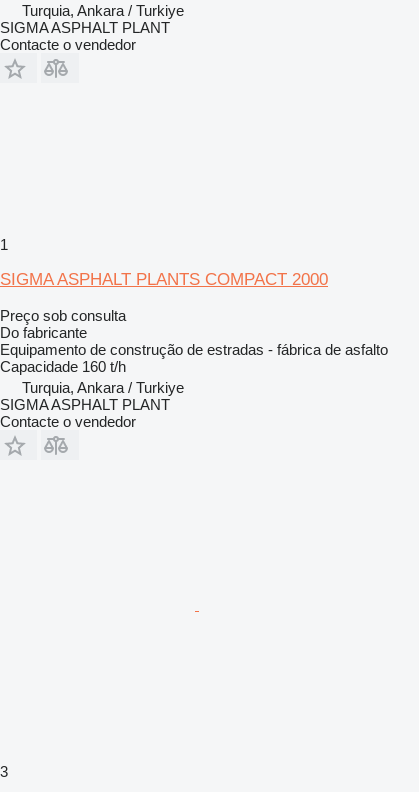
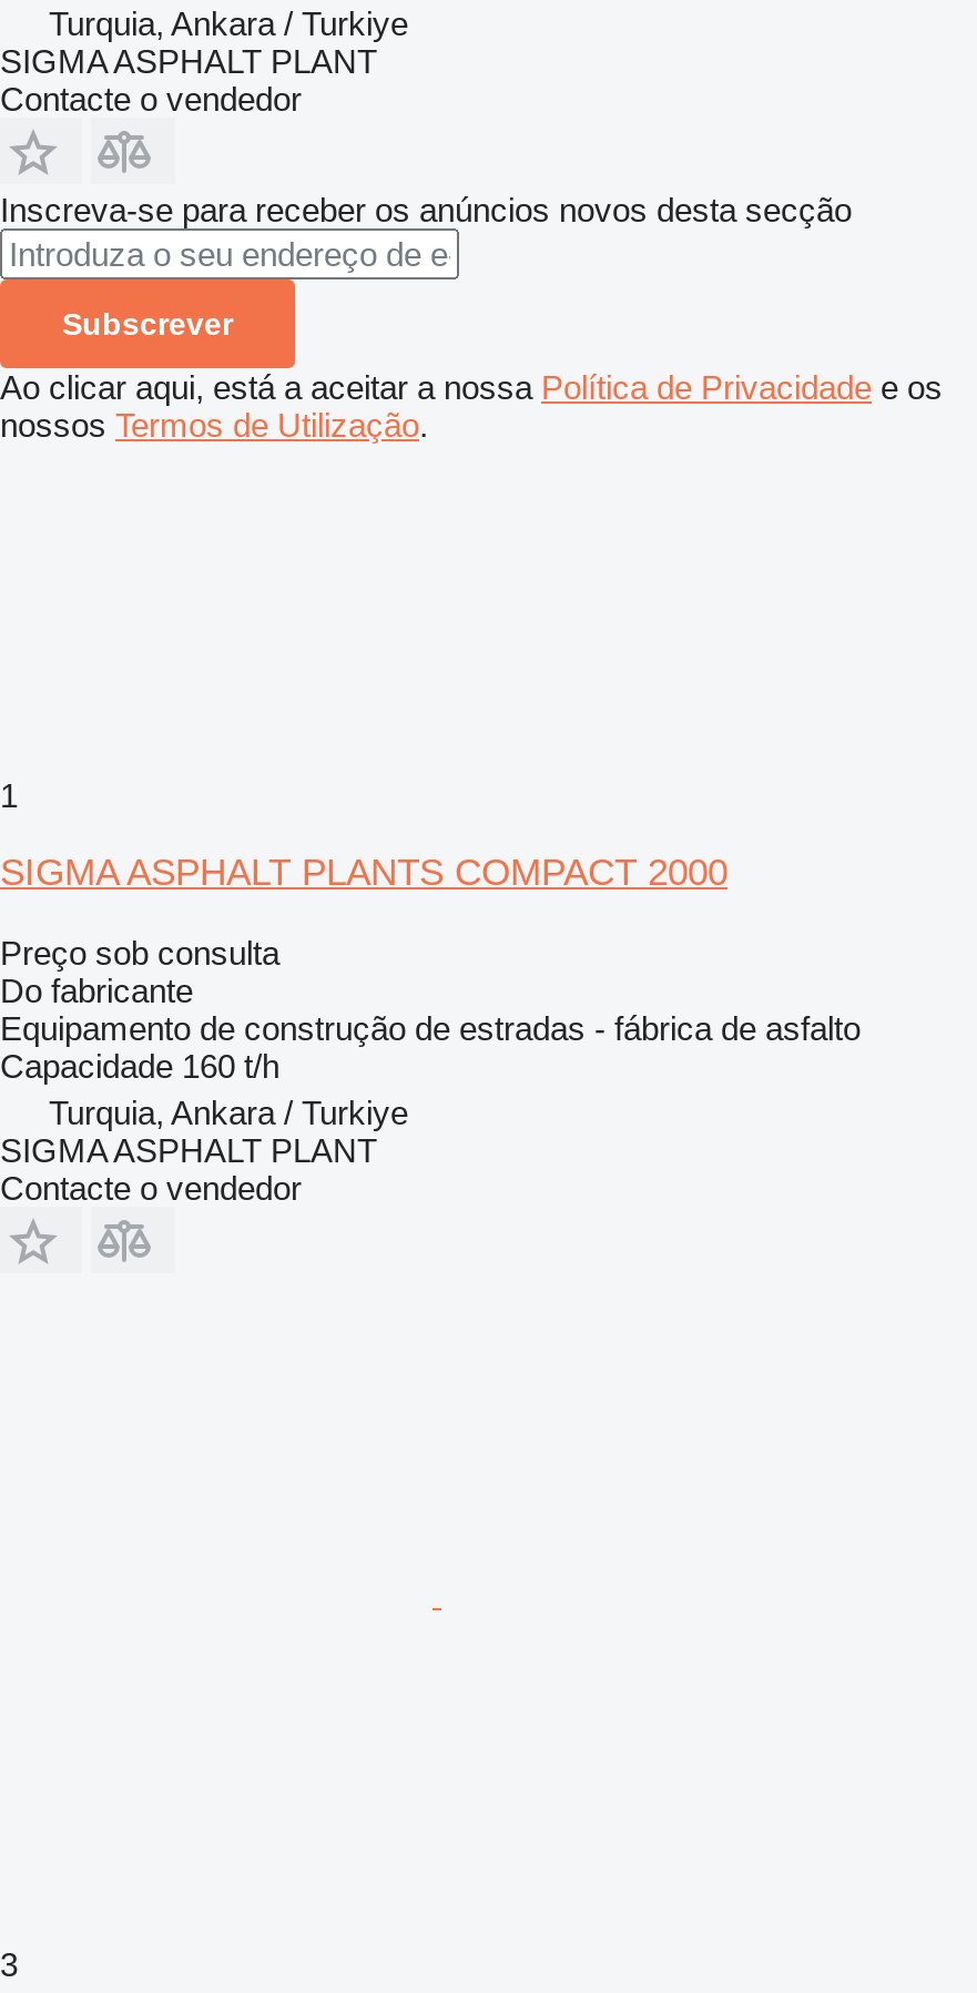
+ Inscreva-se para receber os anúncios novos desta secção
+ Subscrever
+ Ao clicar aqui, está a aceitar a nossa Política de Privacidade e os
+ nossos Termos de Utilização.
